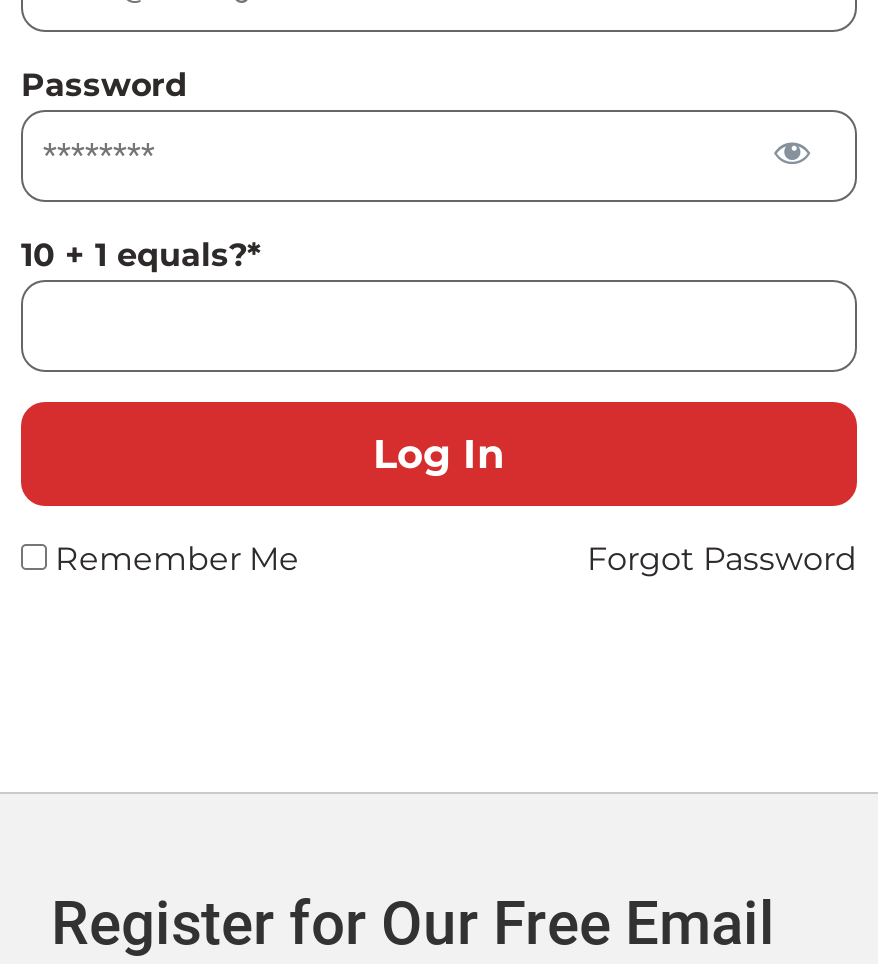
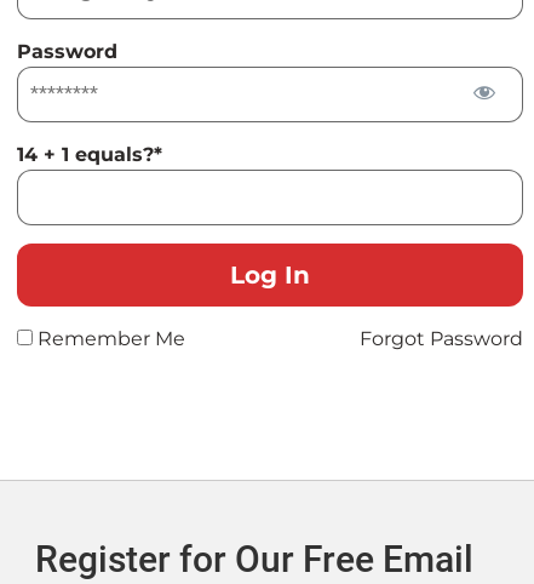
- 10 + 1 equals?*
+ 14 + 1 equals?*
